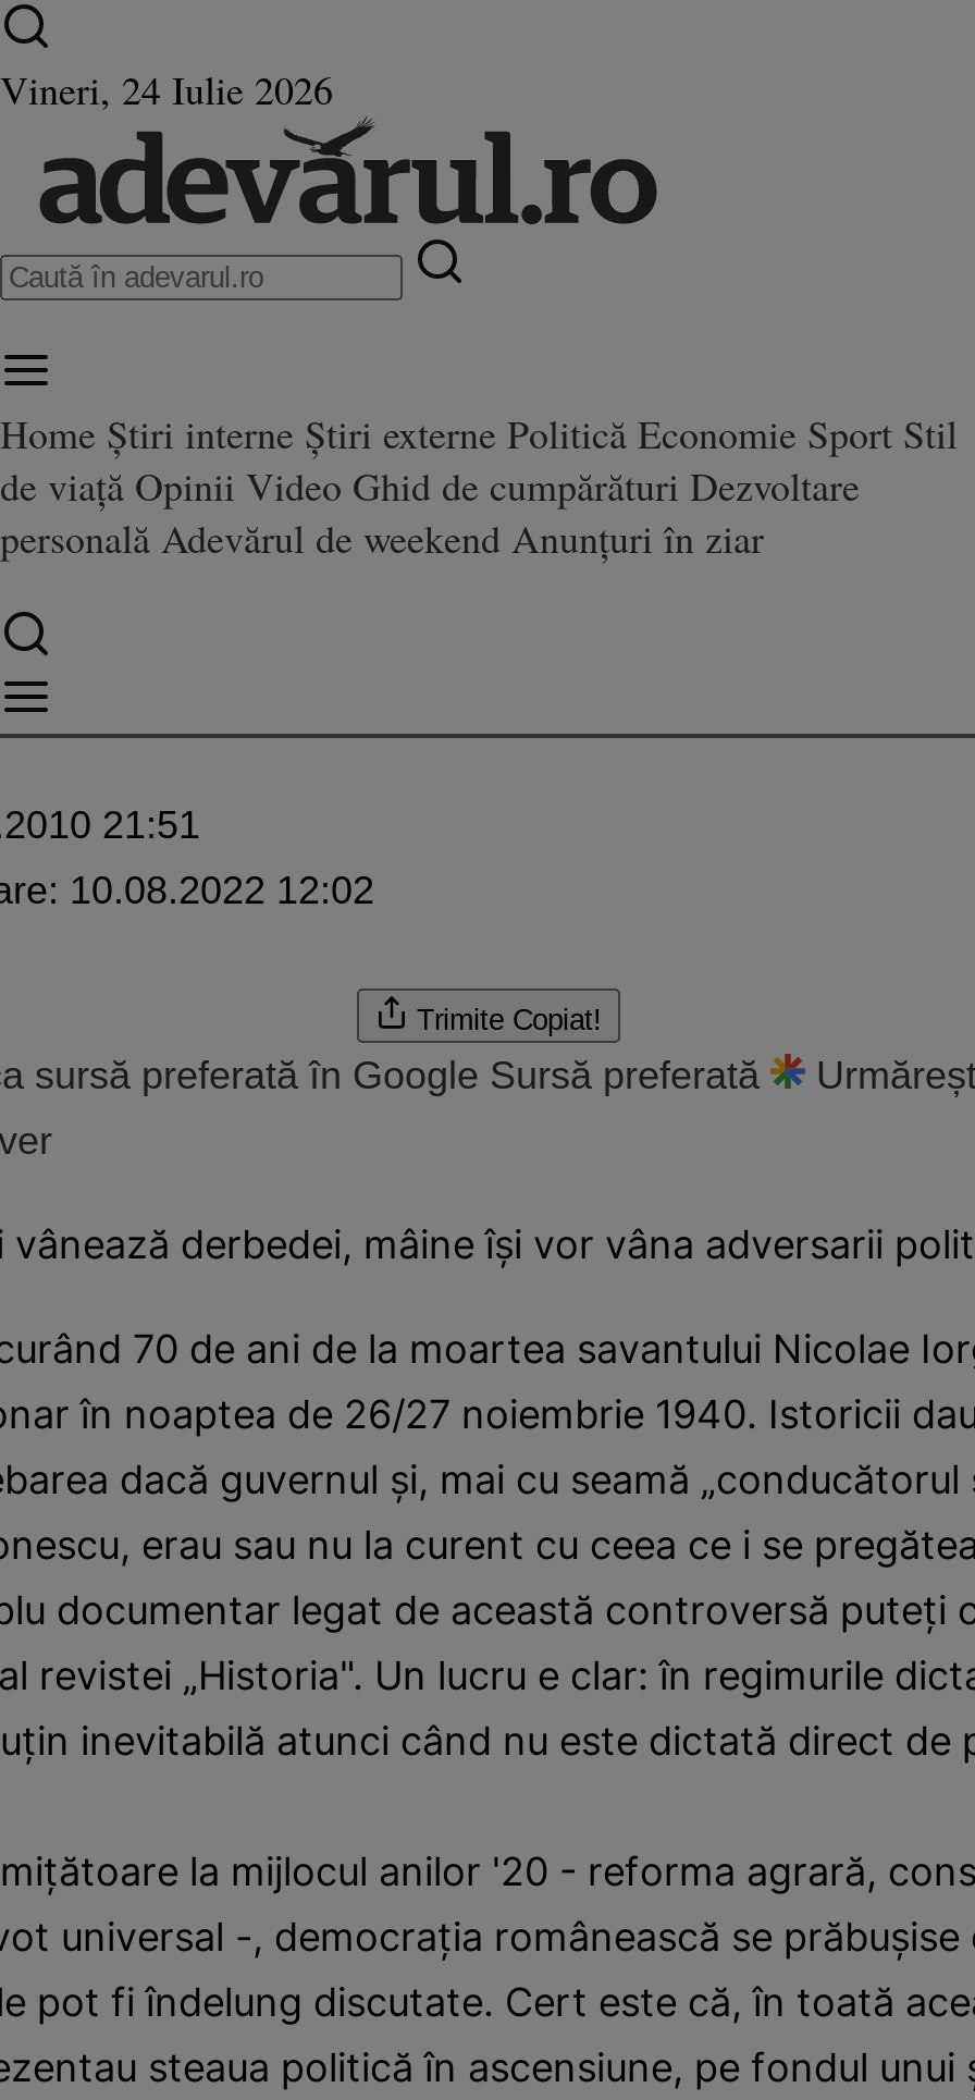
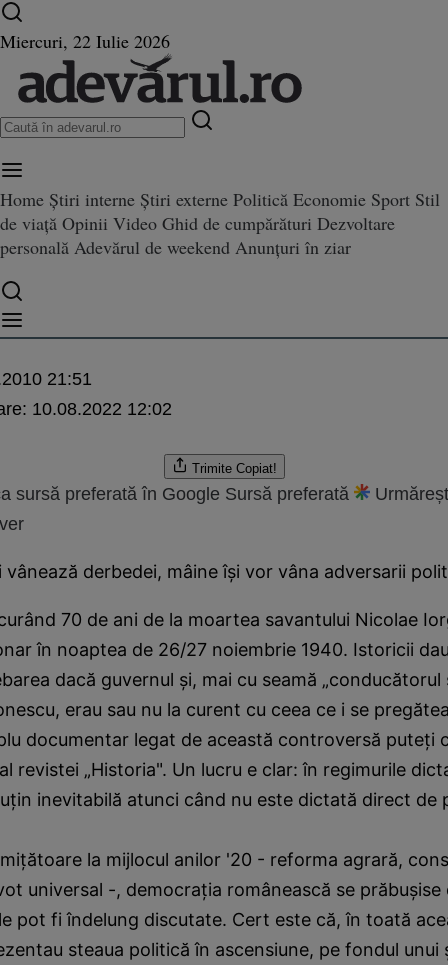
- Vineri, 24 Iulie 2026
+ Miercuri, 22 Iulie 2026
